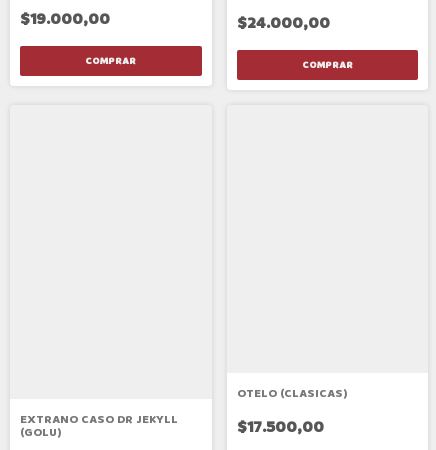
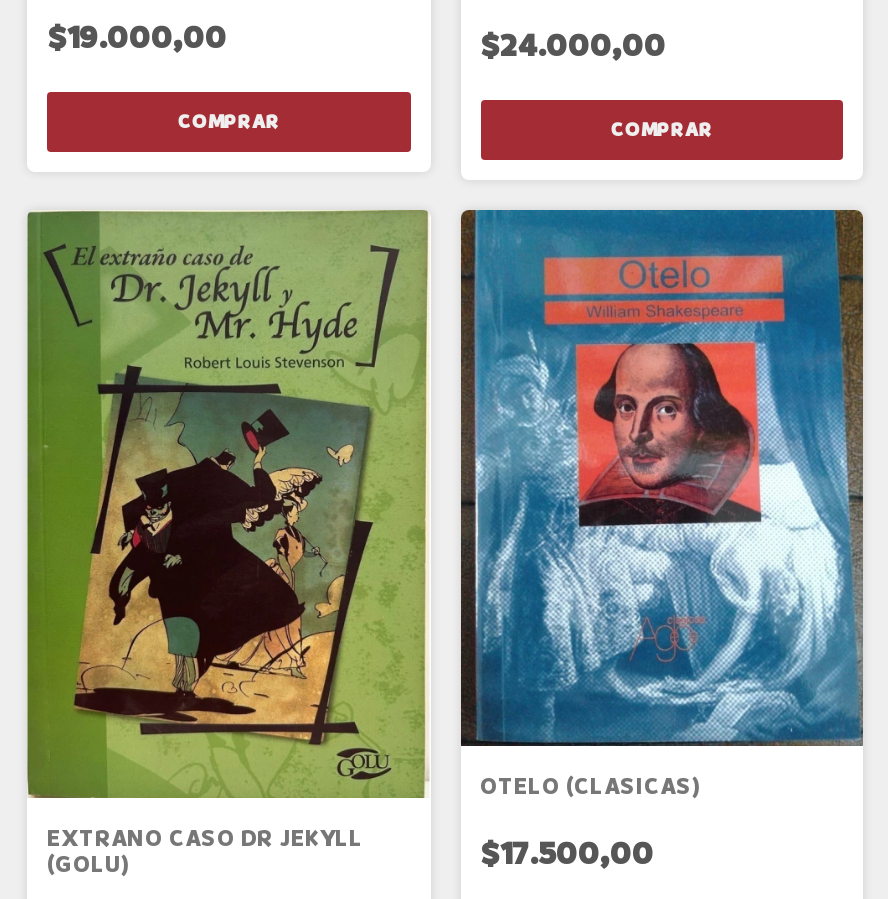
+ [image]

+ [image]
